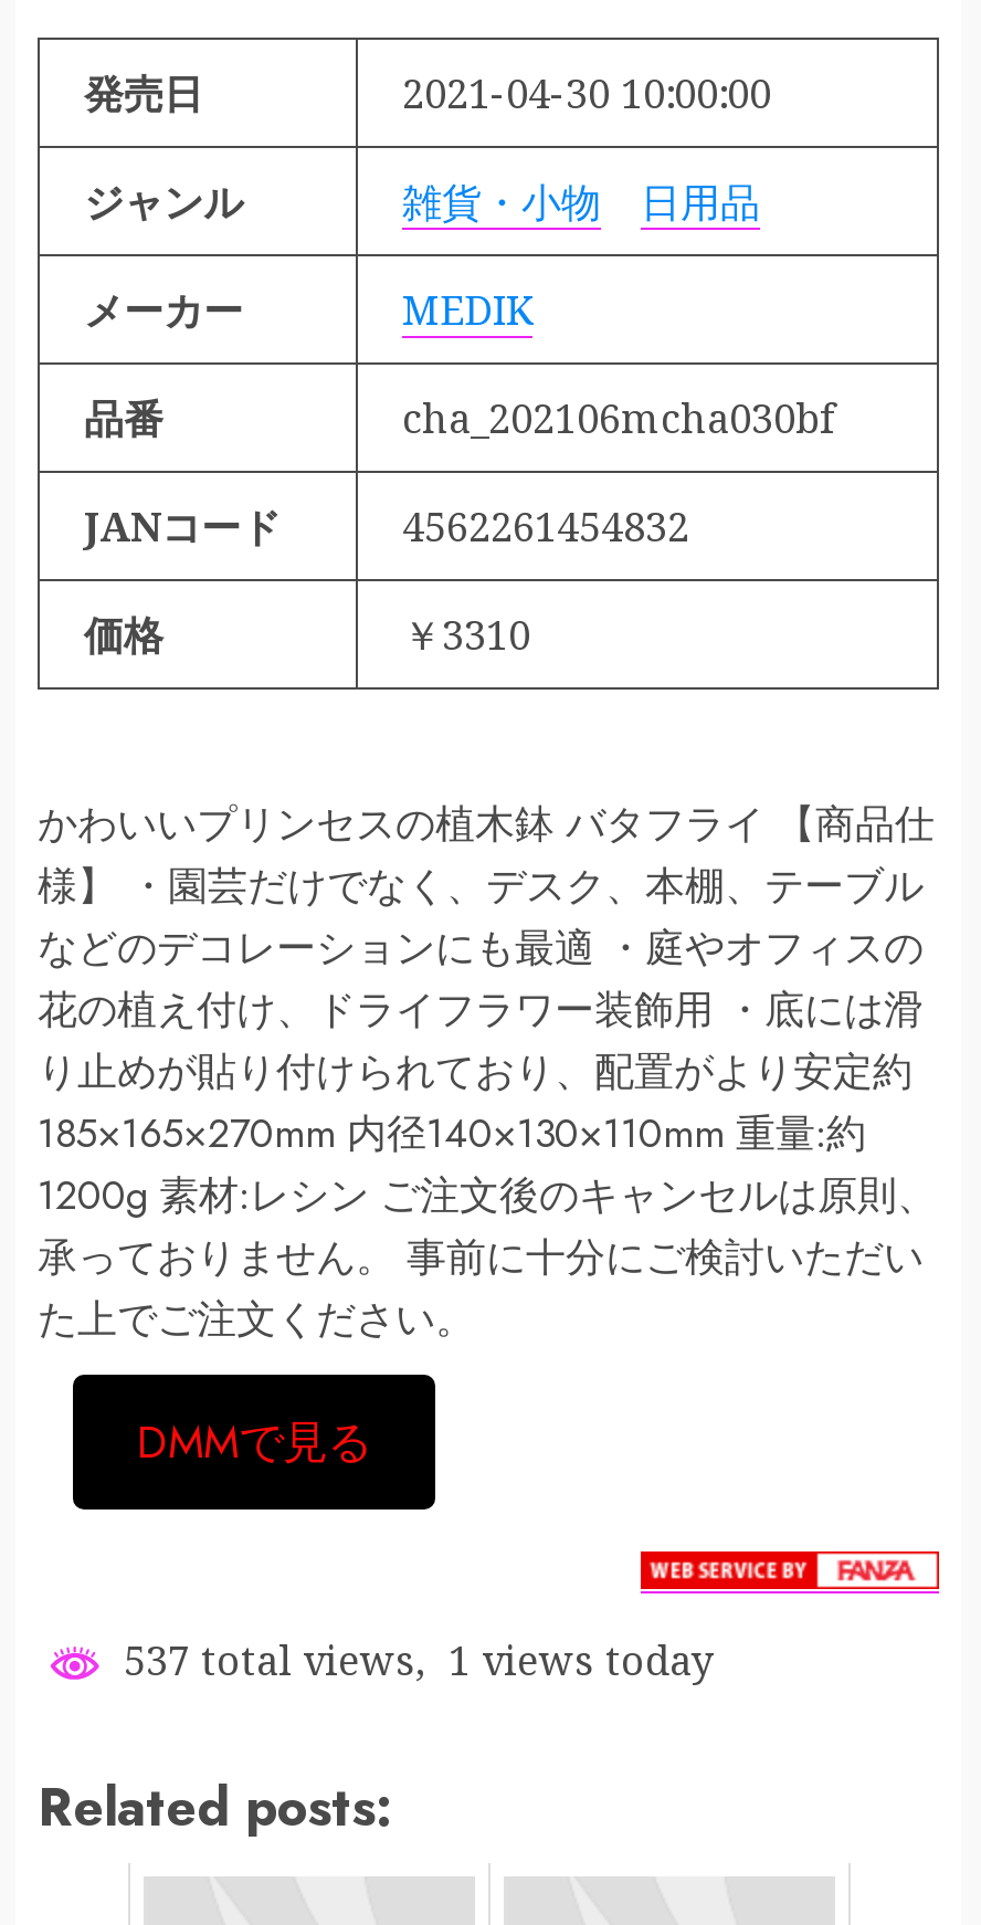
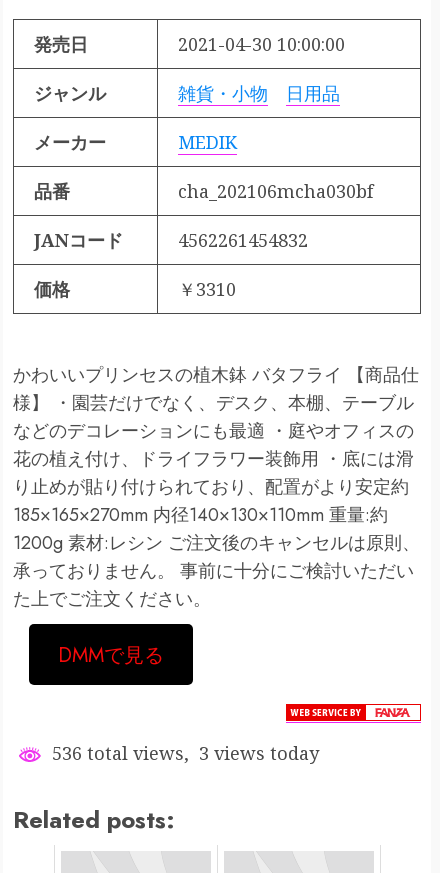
- 537 total views, 1 views today
+ 536 total views, 3 views today
